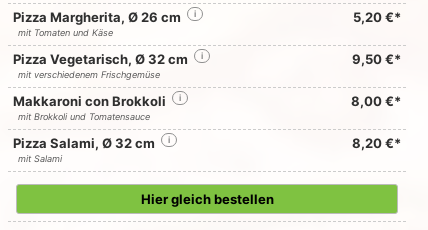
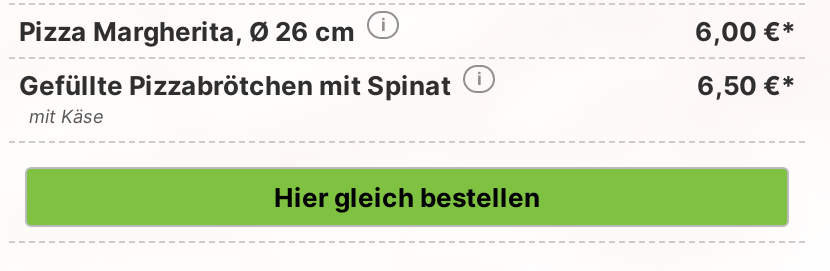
- 5,20 €*
- mit Tomaten und Käse
- Pizza Vegetarisch, Ø 32 cm
- 9,50 €*
- mit verschiedenem Frischgemüse
- Makkaroni con Brokkoli
- 8,00 €*
- mit Brokkoli und Tomatensauce
- Pizza Salami, Ø 32 cm
- 8,20 €*
- mit Salami
+ 6,00 €*
+ Gefüllte Pizzabrötchen mit Spinat
+ 6,50 €*
+ mit Käse
